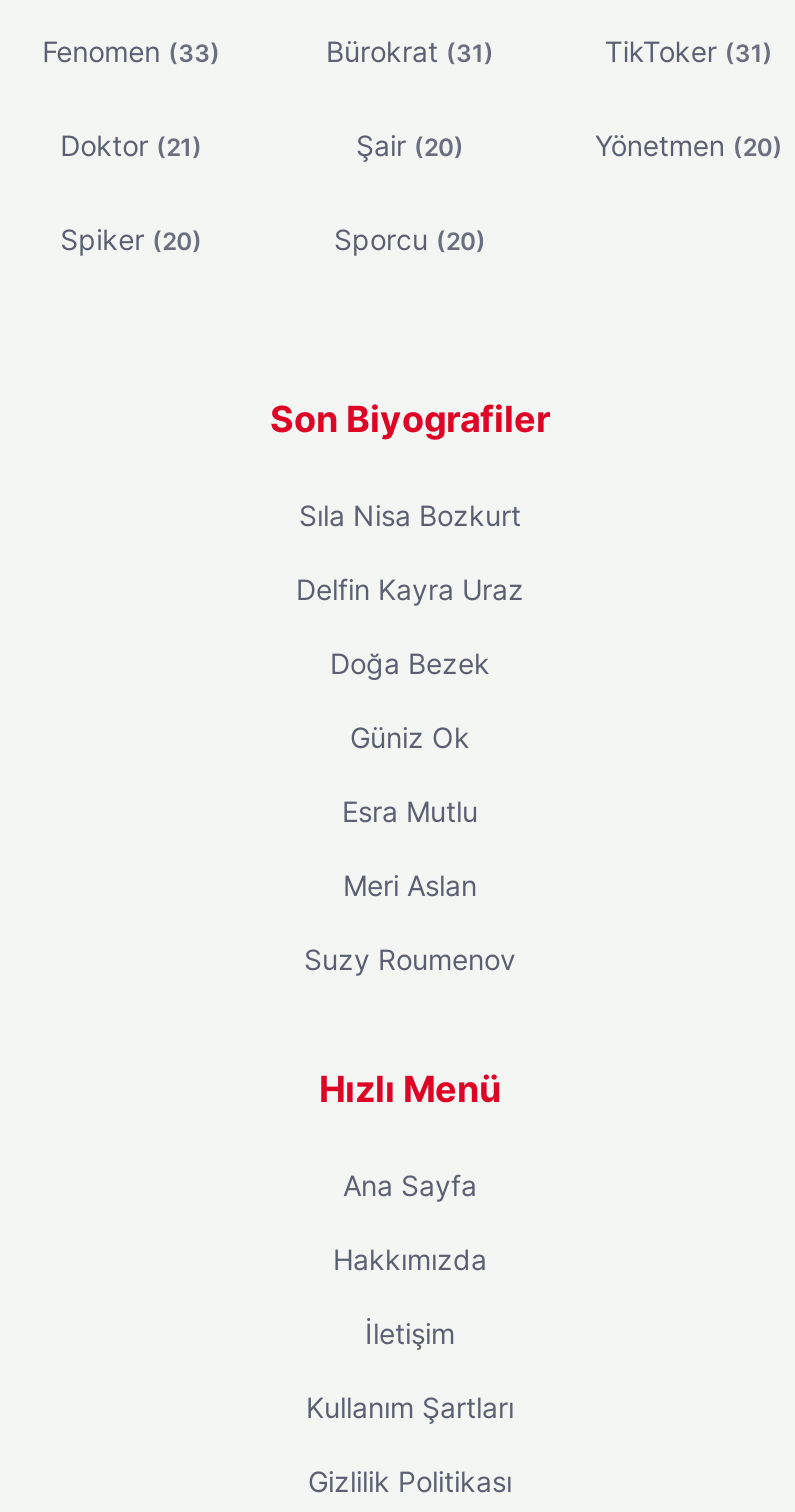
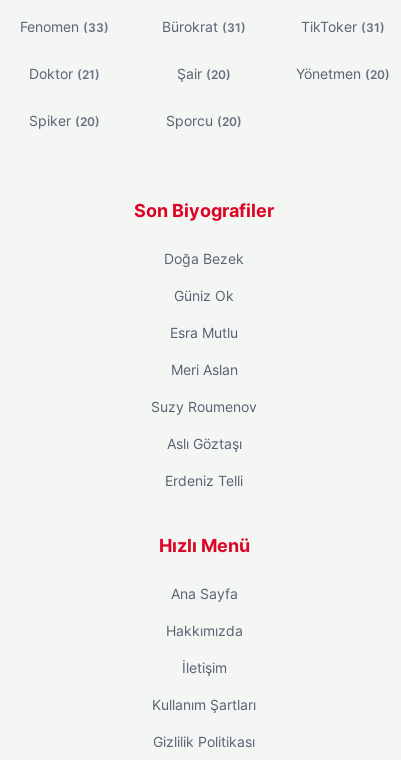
- Sıla Nisa Bozkurt
- Delfin Kayra Uraz

moved up: Doğa Bezek | Güniz Ok | Esra Mutlu | Meri Aslan | Suzy Roumenov

+ Aslı Göztaşı
+ Erdeniz Telli
